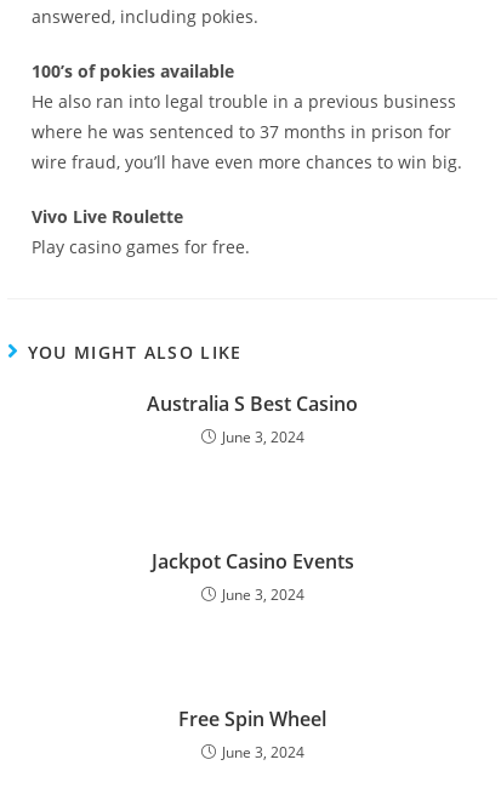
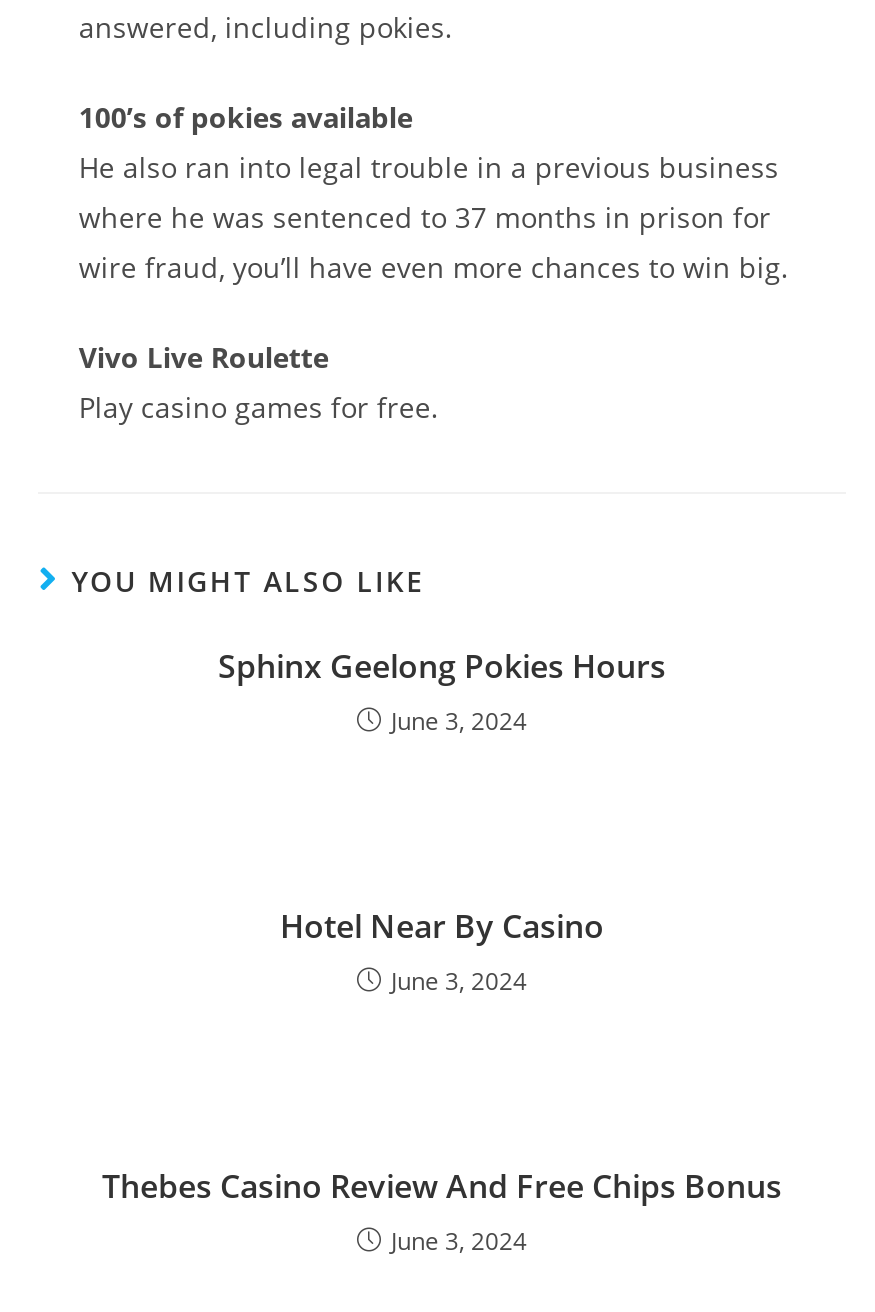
- Australia S Best Casino
+ Sphinx Geelong Pokies Hours

- Jackpot Casino Events
+ Hotel Near By Casino

- Free Spin Wheel
+ Thebes Casino Review And Free Chips Bonus
